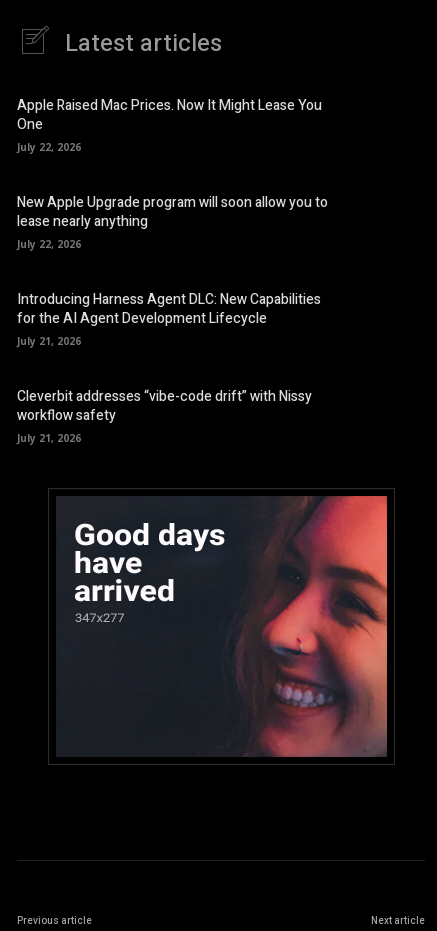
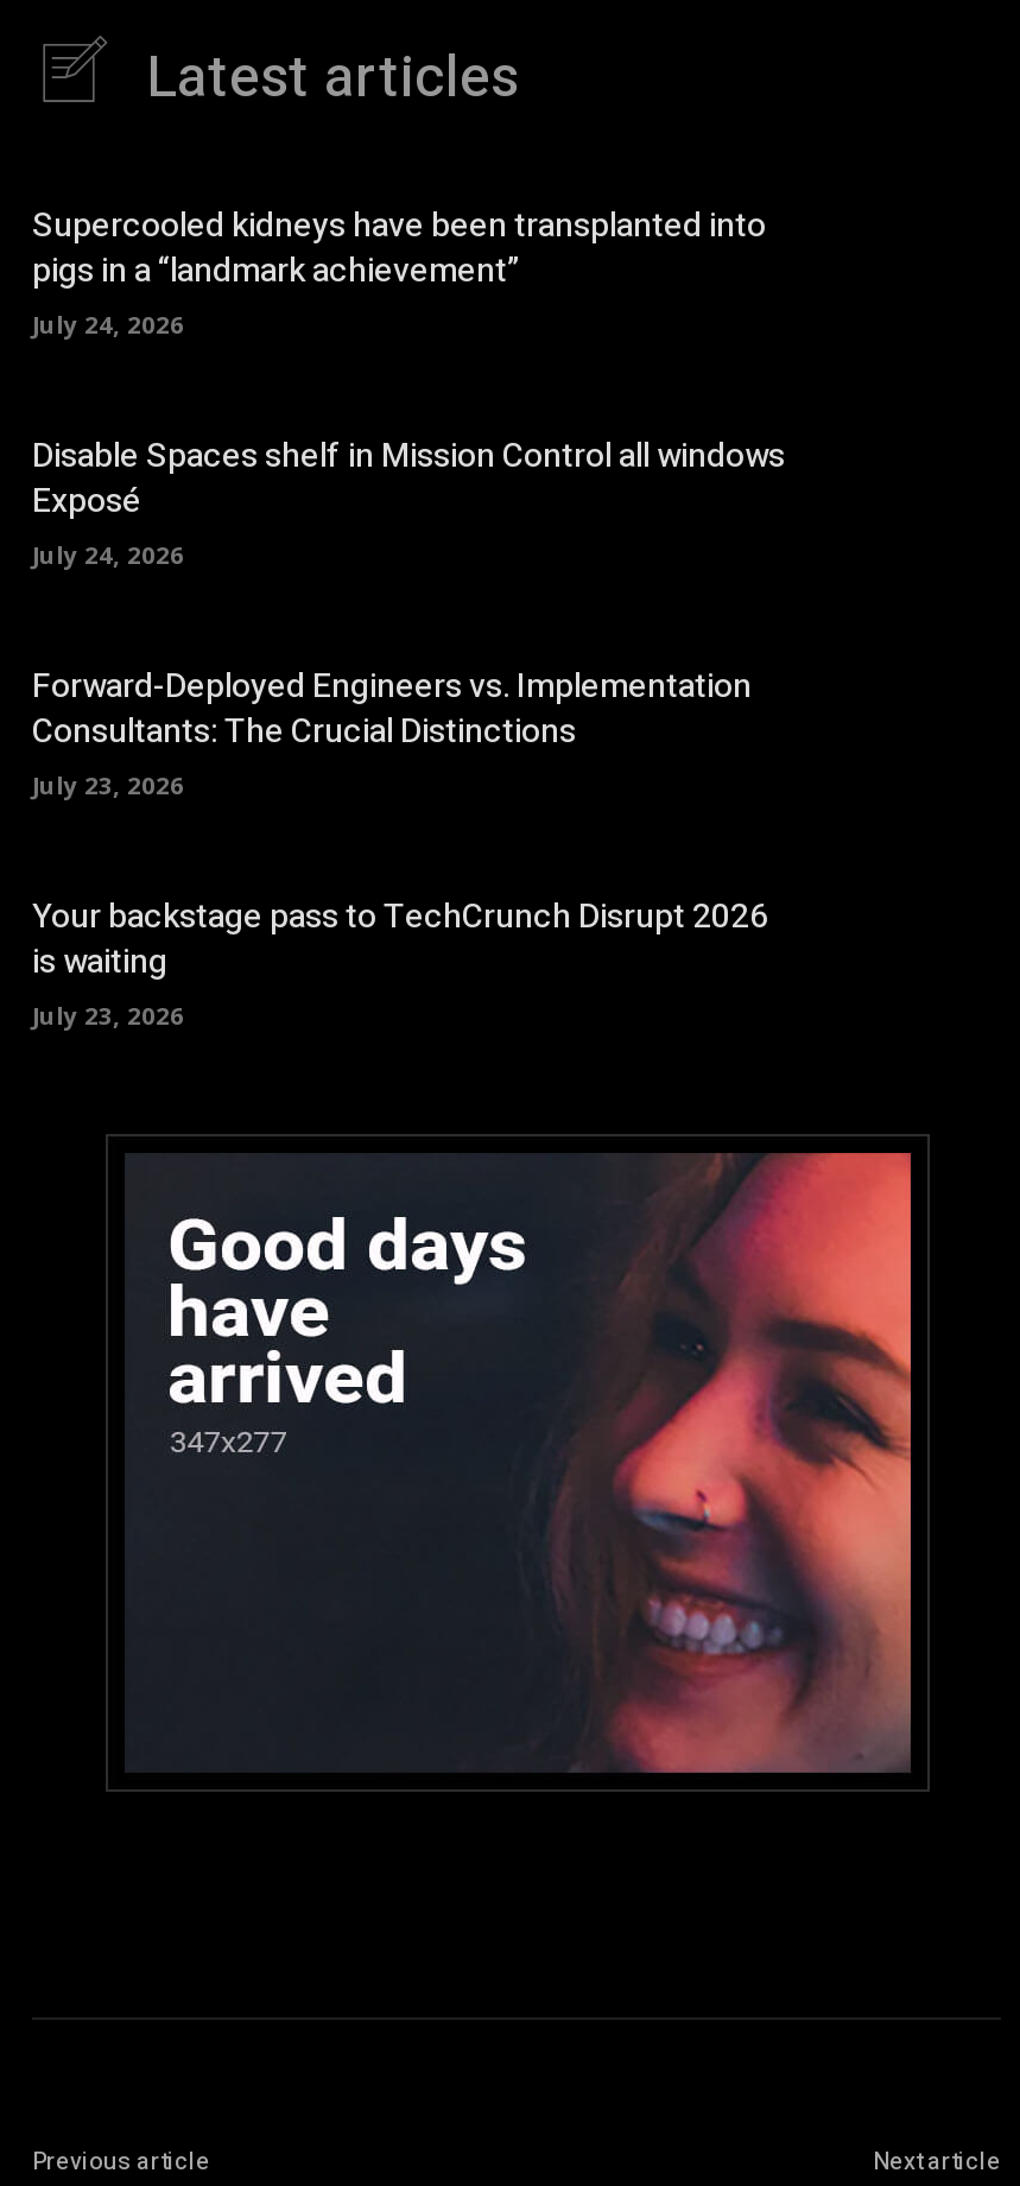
- Apple Raised Mac Prices. Now It Might Lease You
- One
- July 22, 2026
+ Supercooled kidneys have been transplanted into
+ pigs in a “landmark achievement”
+ July 24, 2026

- New Apple Upgrade program will soon allow you to
- lease nearly anything
- July 22, 2026
+ Disable Spaces shelf in Mission Control all windows
+ Exposé
+ July 24, 2026

- Introducing Harness Agent DLC: New Capabilities
- for the AI Agent Development Lifecycle
- July 21, 2026
+ Forward-Deployed Engineers vs. Implementation
+ Consultants: The Crucial Distinctions
+ July 23, 2026

- Cleverbit addresses “vibe-code drift” with Nissy
- workflow safety
- July 21, 2026
+ Your backstage pass to TechCrunch Disrupt 2026
+ is waiting
+ July 23, 2026
